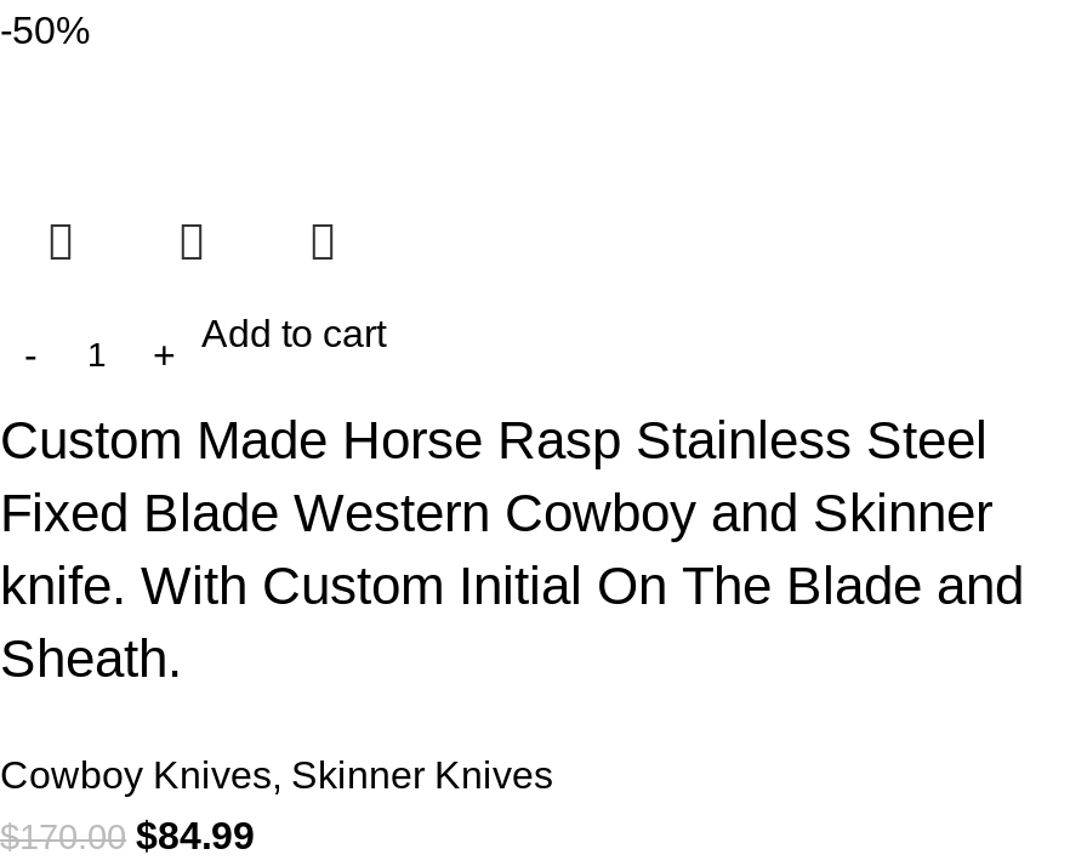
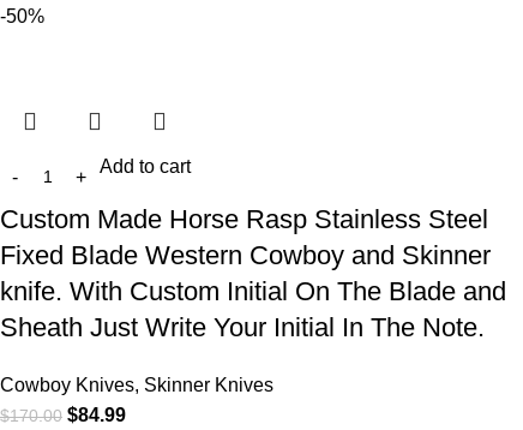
- Sheath.
+ Sheath Just Write Your Initial In The Note.
